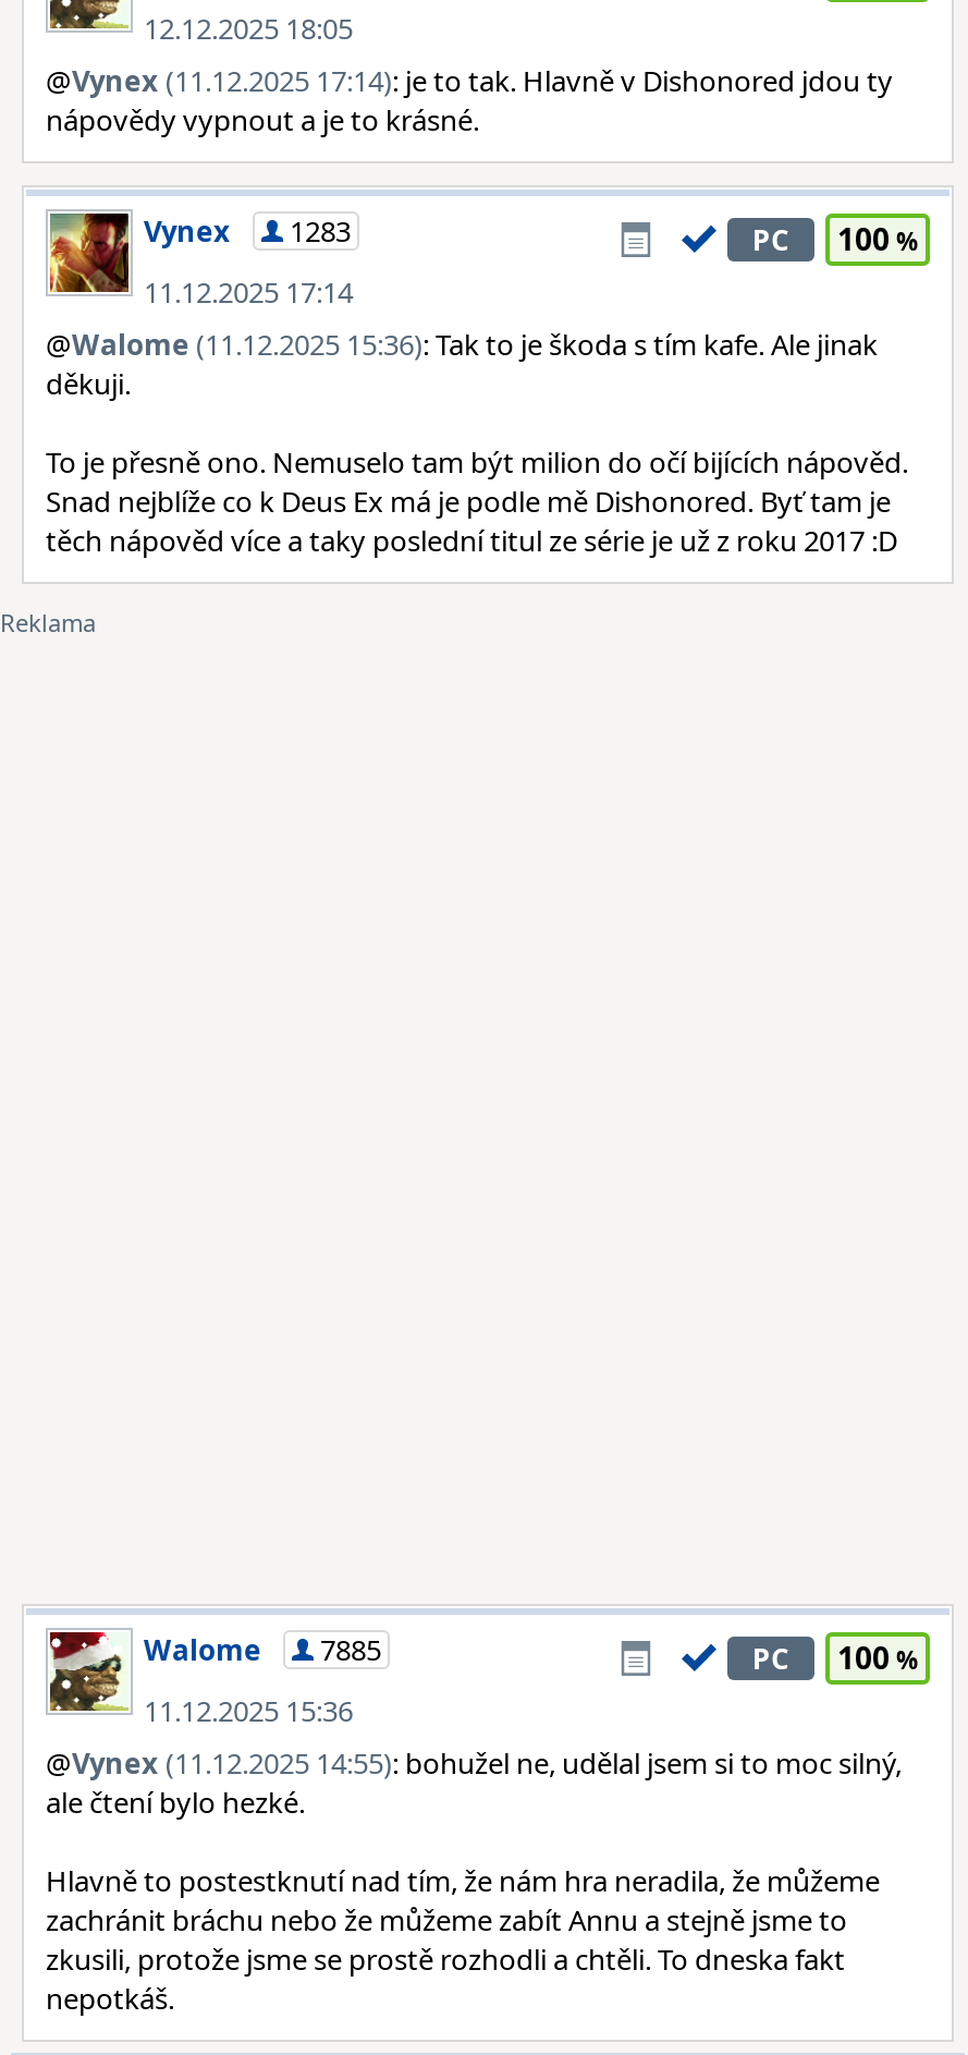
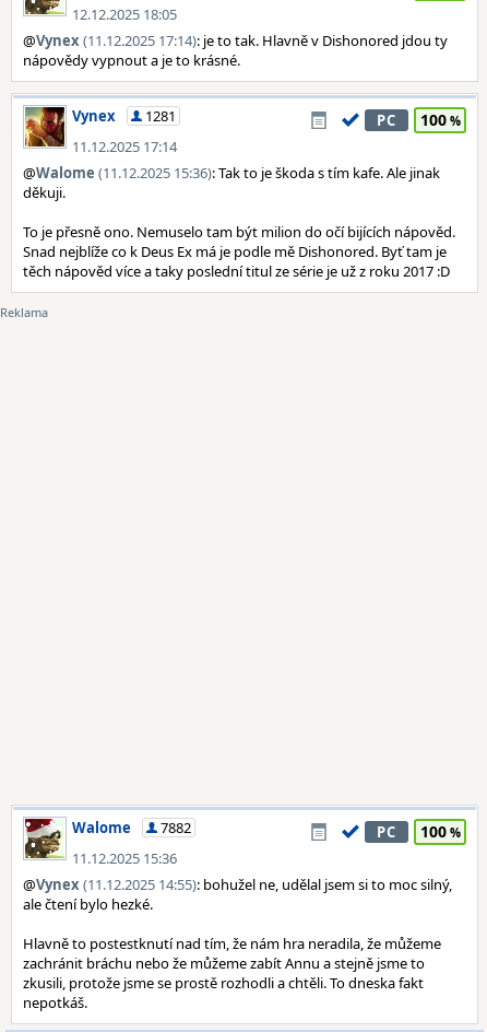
- Vynex 1283
+ Vynex 1281

- Walome 7885
+ Walome 7882
